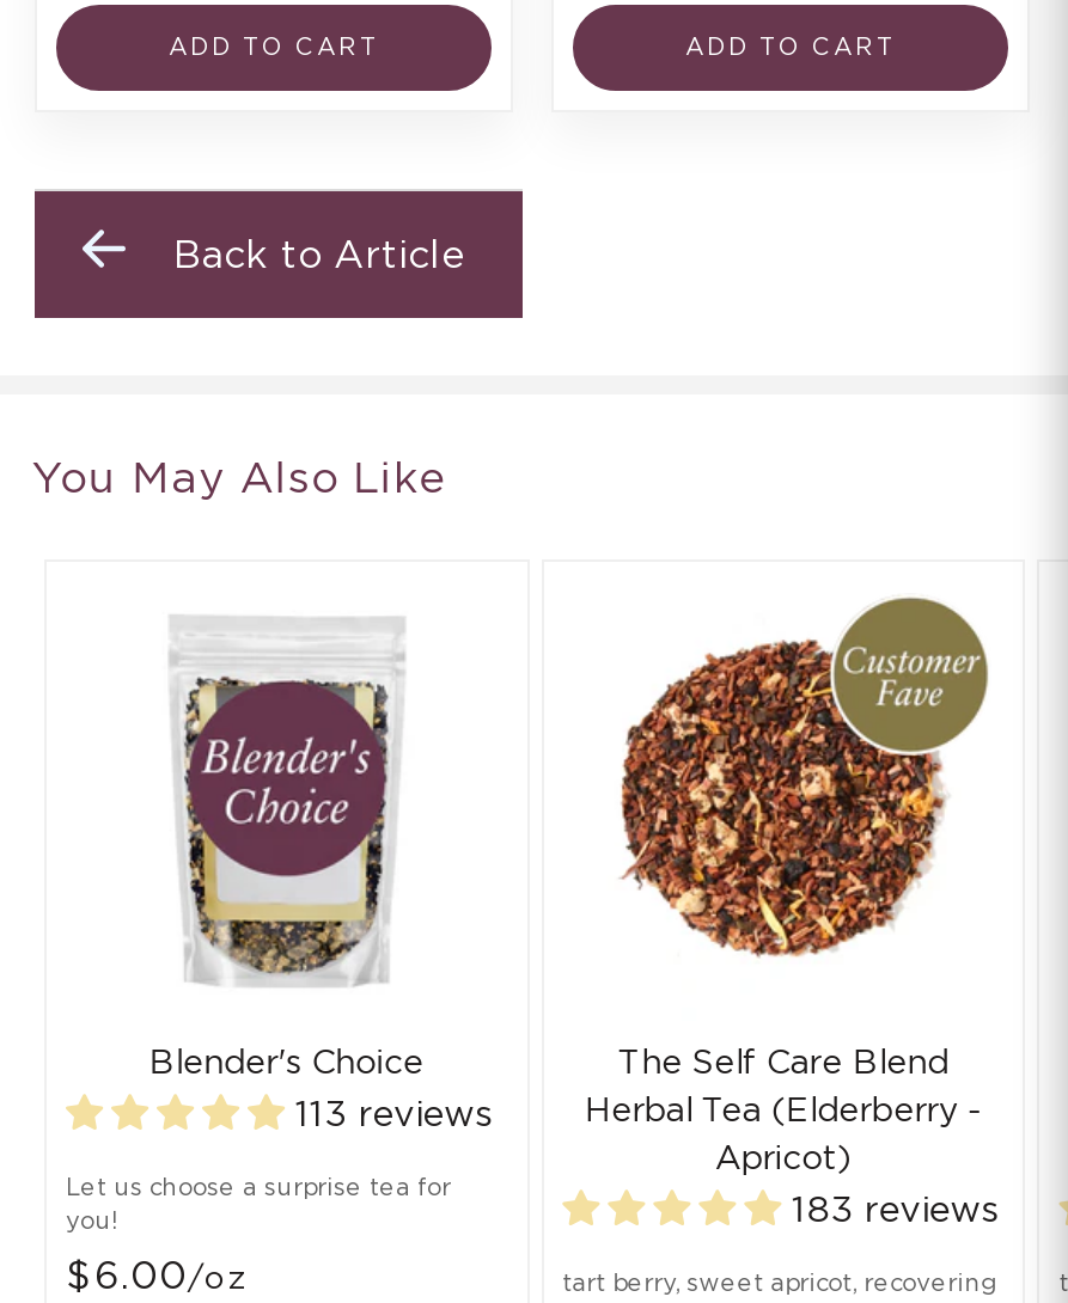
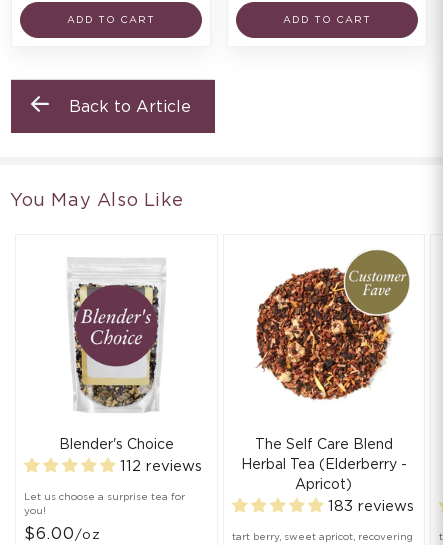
- 113 reviews
+ 112 reviews
